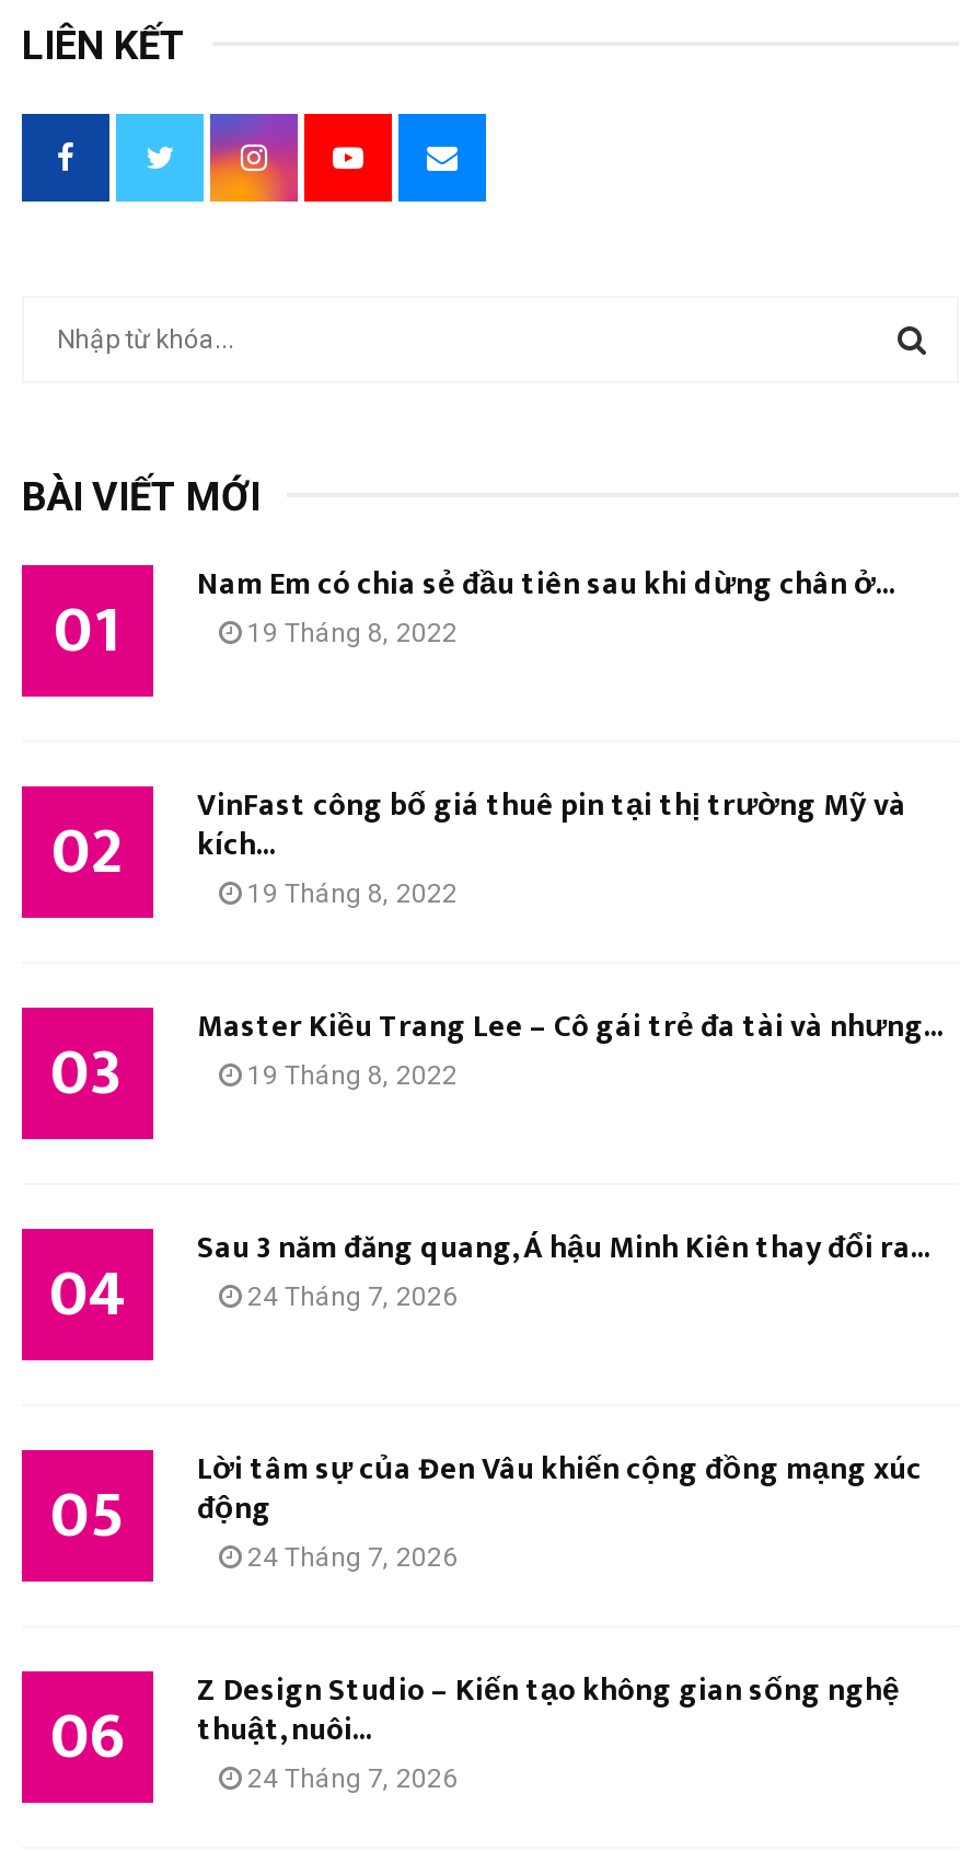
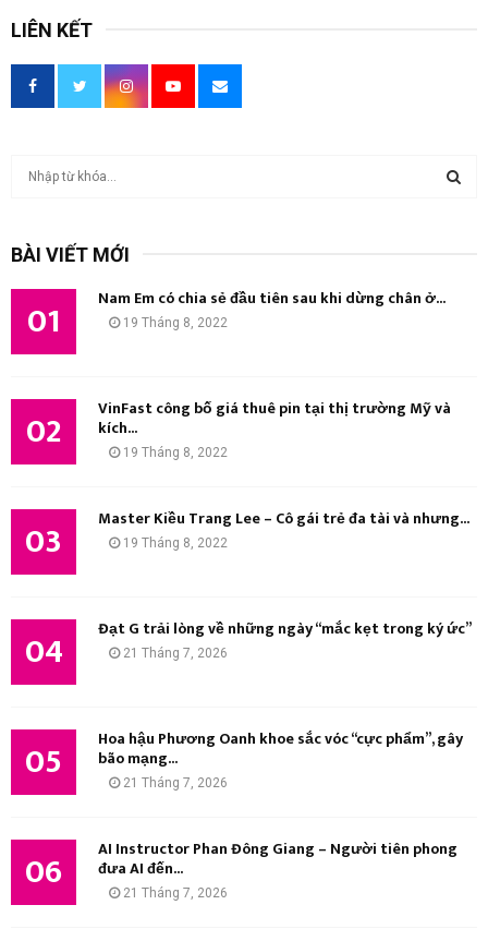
- Sau 3 năm đăng quang, Á hậu Minh Kiên thay đổi ra...
- 24 Tháng 7, 2026
+ Đạt G trải lòng về những ngày “mắc kẹt trong ký ức”
+ 21 Tháng 7, 2026

- Lời tâm sự của Đen Vâu khiến cộng đồng mạng xúc
- động
- 24 Tháng 7, 2026
+ Hoa hậu Phương Oanh khoe sắc vóc “cực phẩm”, gây
+ bão mạng...
+ 21 Tháng 7, 2026

- Z Design Studio – Kiến tạo không gian sống nghệ
- thuật, nuôi...
- 24 Tháng 7, 2026
+ AI Instructor Phan Đông Giang – Người tiên phong
+ đưa AI đến...
+ 21 Tháng 7, 2026
